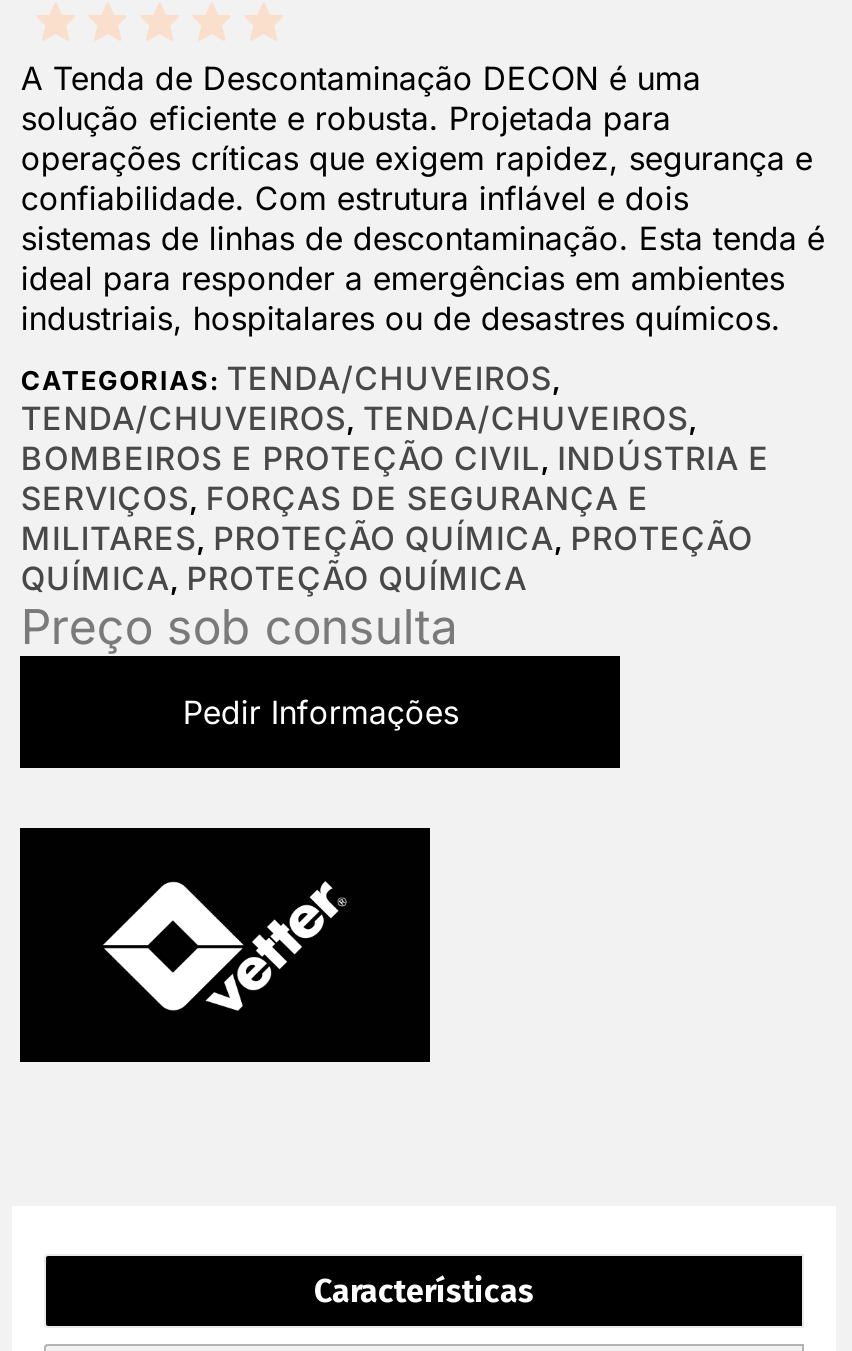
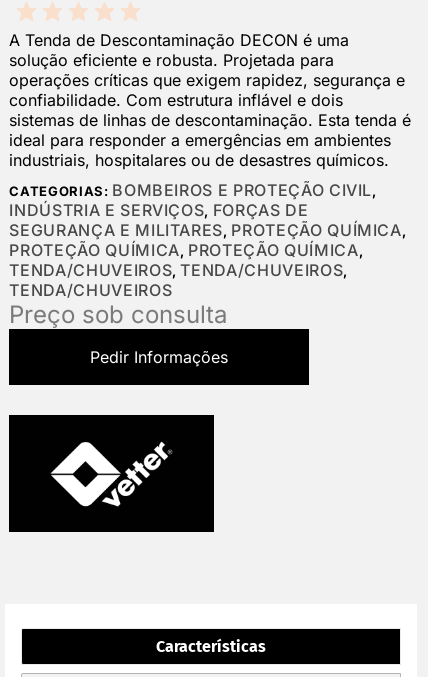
- CATEGORIAS: TENDA/CHUVEIROS,
+ CATEGORIAS: BOMBEIROS E PROTEÇÃO CIVIL,
+ INDÚSTRIA E SERVIÇOS, FORÇAS DE
+ SEGURANÇA E MILITARES, PROTEÇÃO QUÍMICA,
+ PROTEÇÃO QUÍMICA, PROTEÇÃO QUÍMICA,

moved down: TENDA/CHUVEIROS, TENDA/CHUVEIROS,

- BOMBEIROS E PROTEÇÃO CIVIL, INDÚSTRIA E
- SERVIÇOS, FORÇAS DE SEGURANÇA E
- MILITARES, PROTEÇÃO QUÍMICA, PROTEÇÃO
- QUÍMICA, PROTEÇÃO QUÍMICA
+ TENDA/CHUVEIROS
